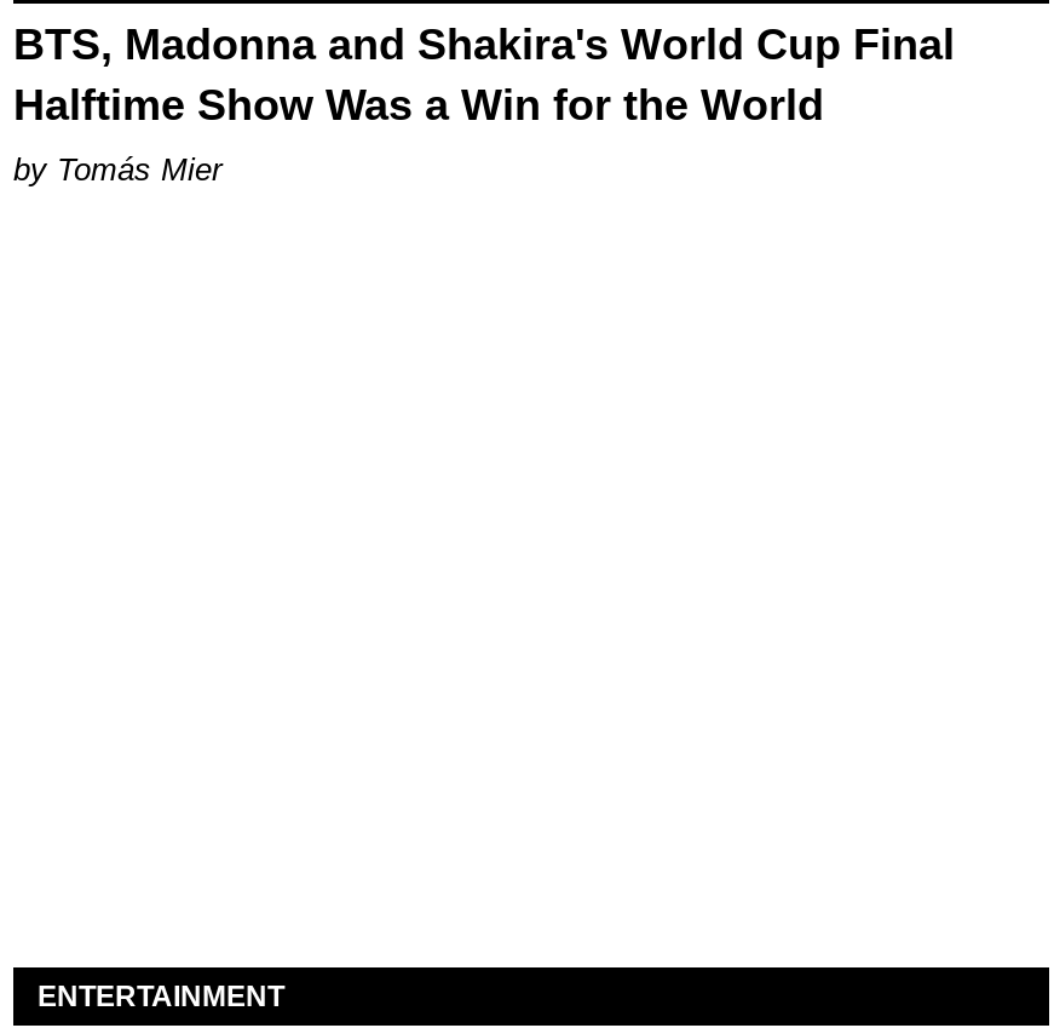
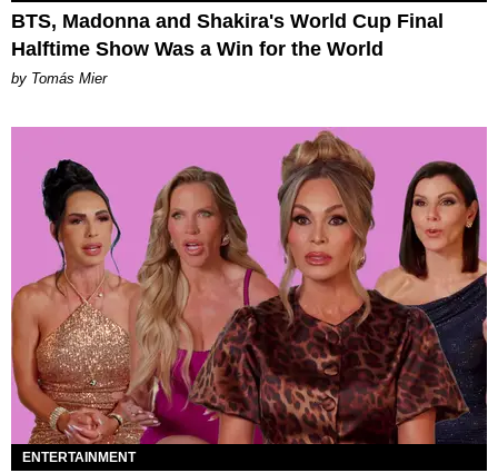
+ [image]
